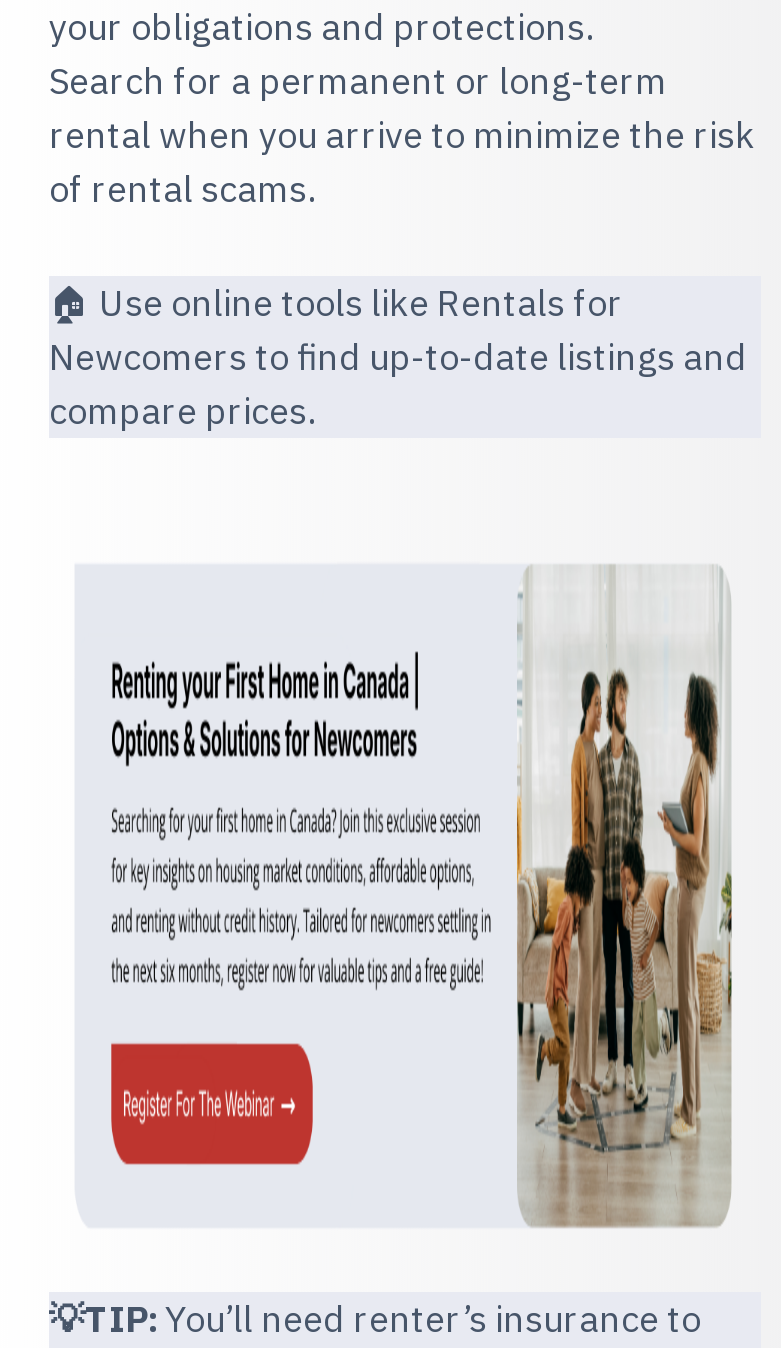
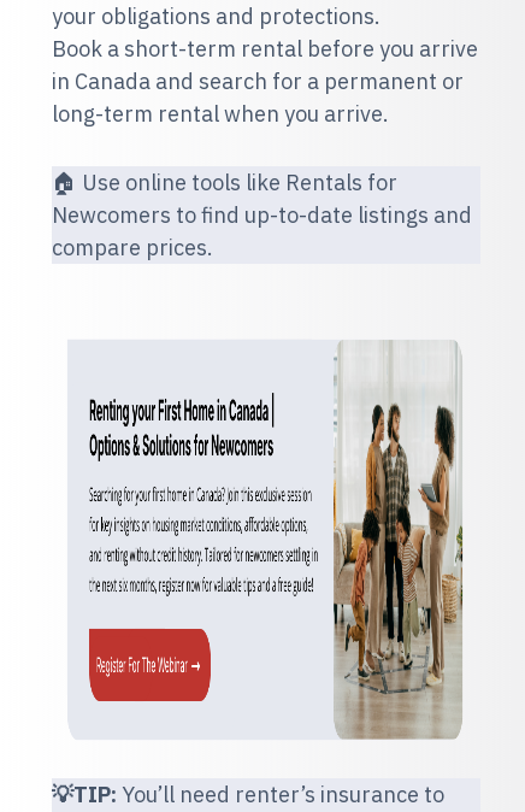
- Search for a permanent or long-term
- rental when you arrive to minimize the risk
- of rental scams.
+ Book a short-term rental before you arrive
+ in Canada and search for a permanent or
+ long-term rental when you arrive.
